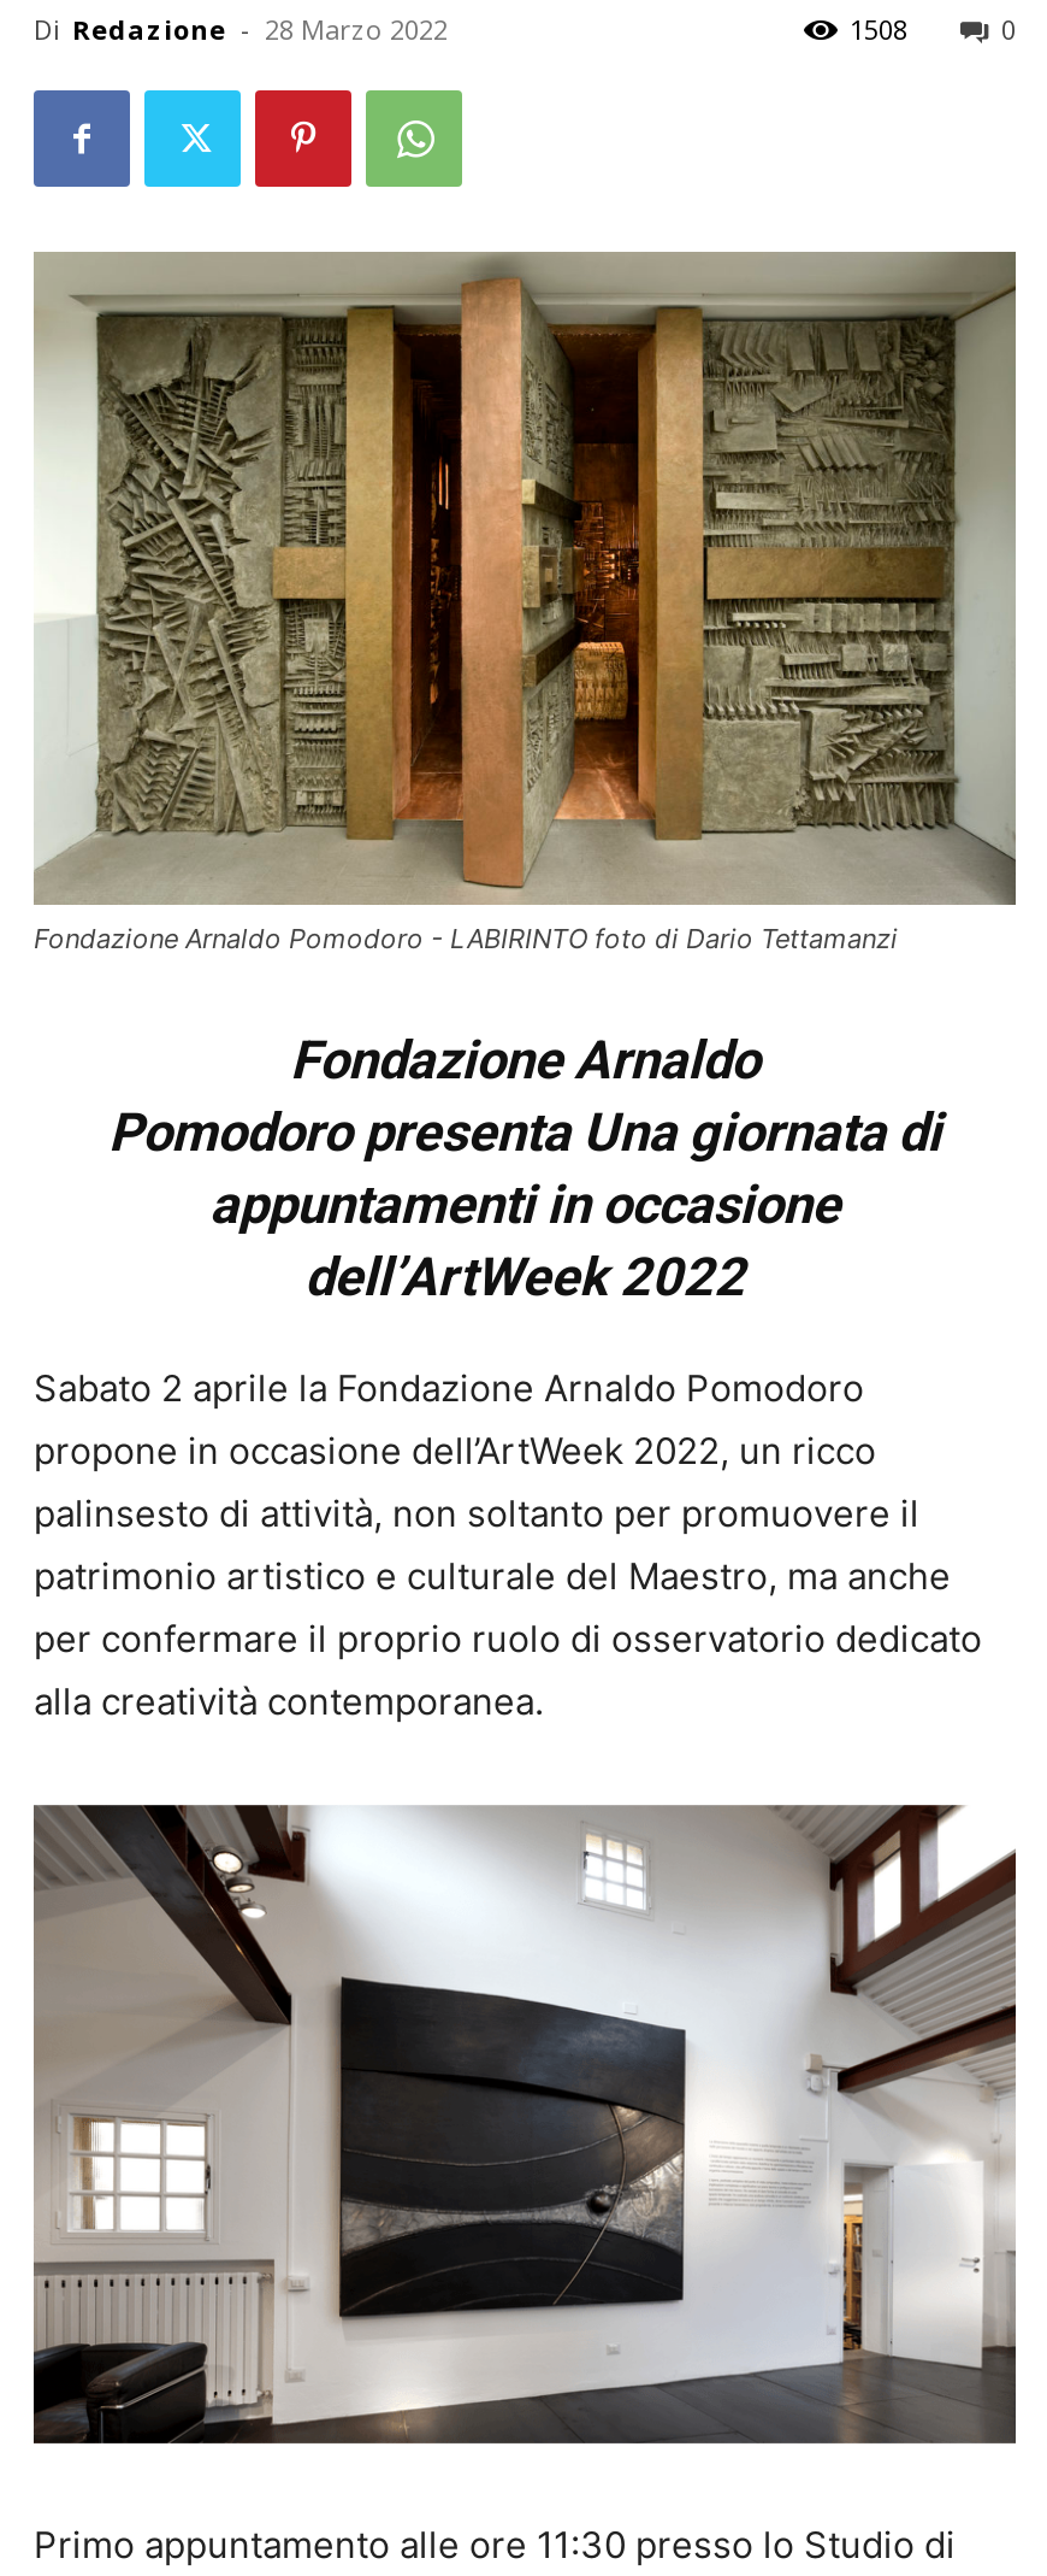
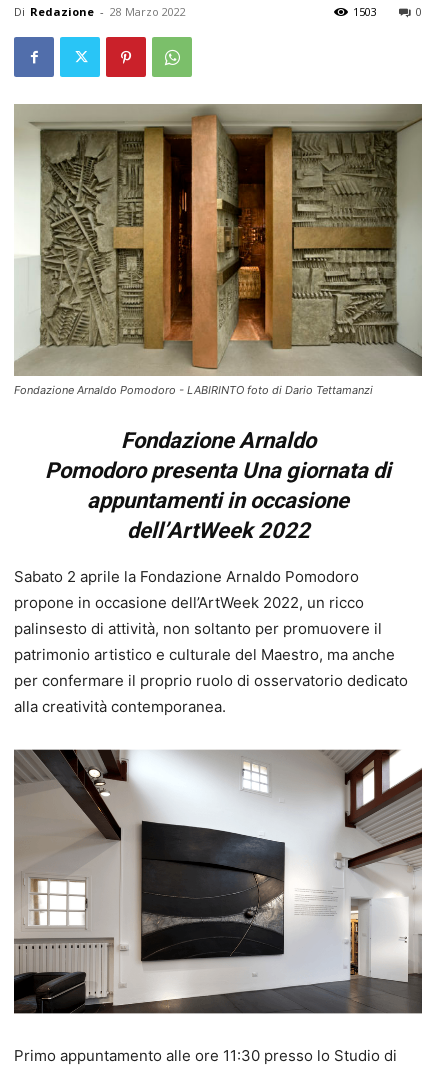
- 1508
+ 1503
